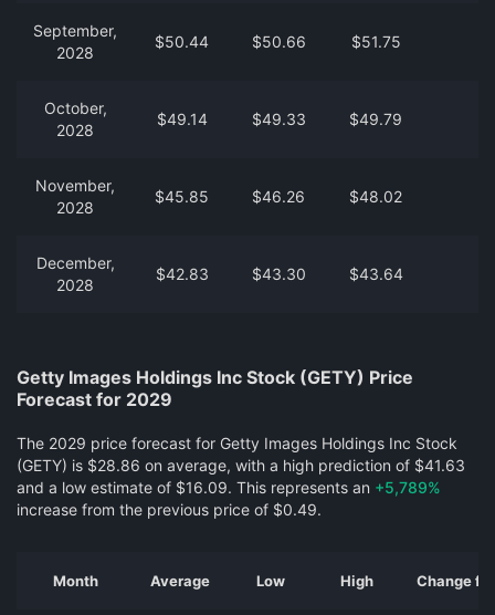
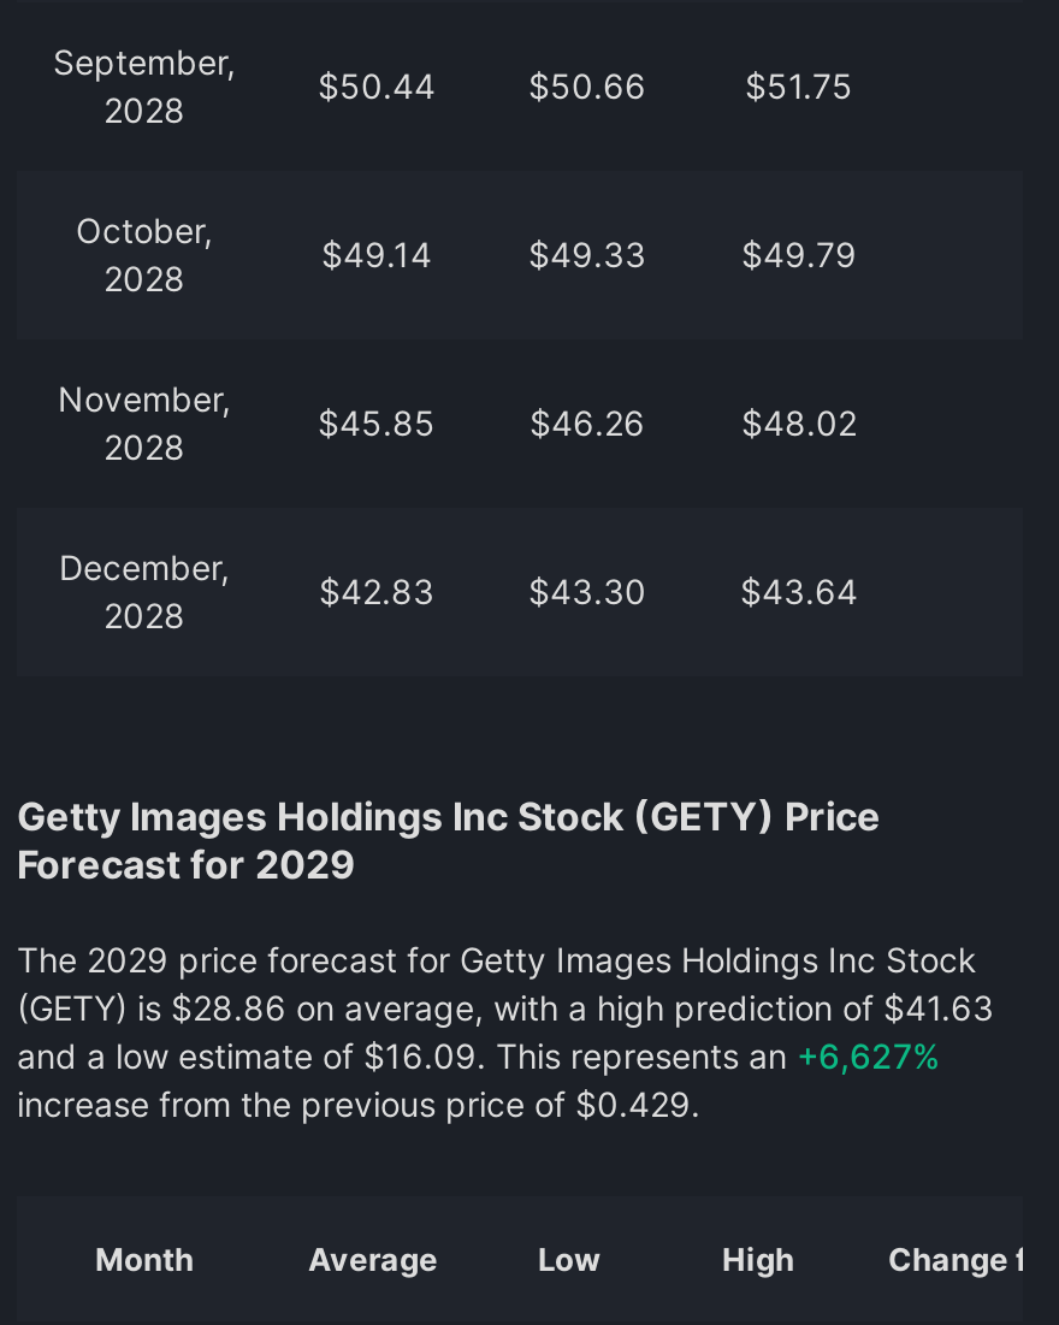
- and a low estimate of $16.09. This represents an +5,789%
+ and a low estimate of $16.09. This represents an +6,627%

- increase from the previous price of $0.49.
+ increase from the previous price of $0.429.
